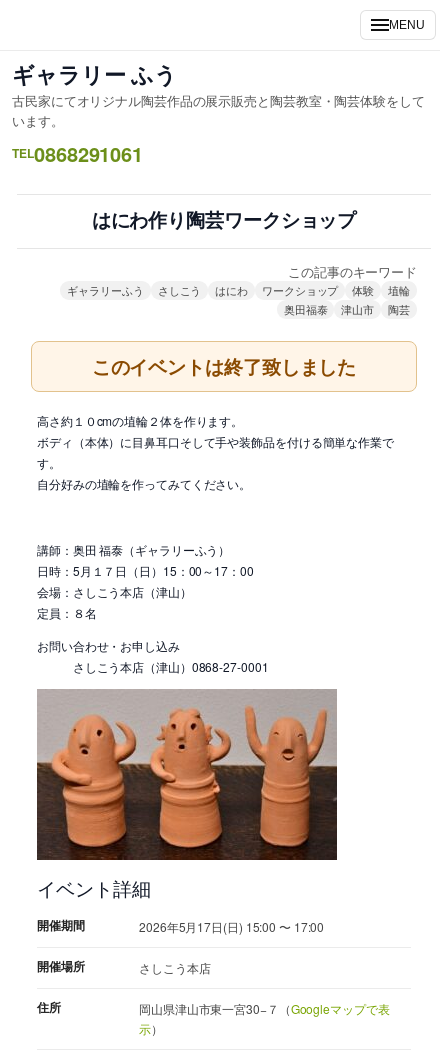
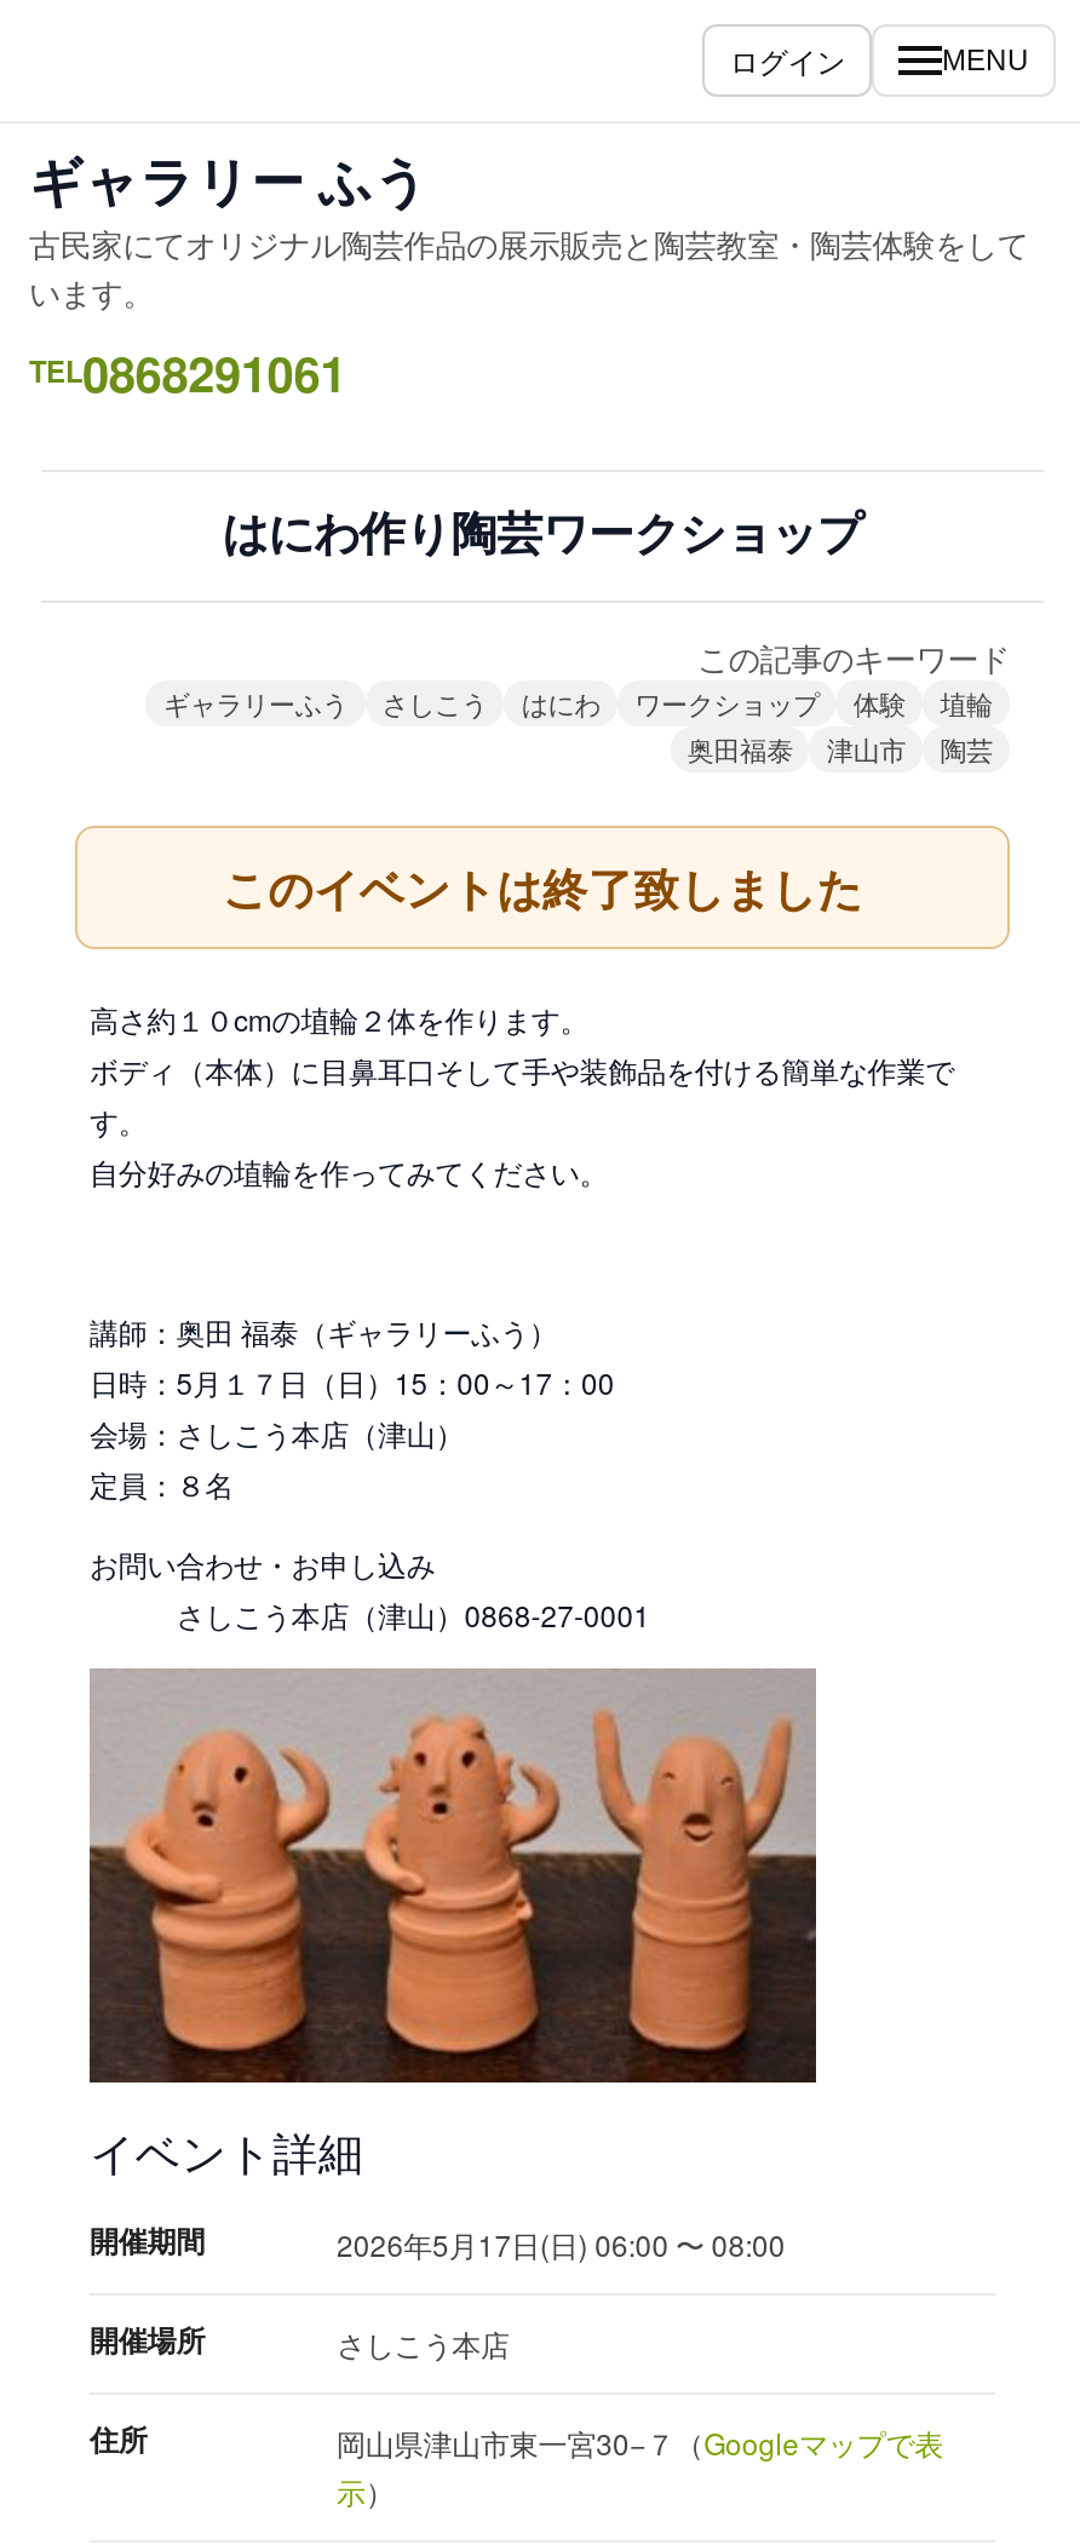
+ ログイン

- 2026年5月17日(日) 15:00 〜 17:00
+ 2026年5月17日(日) 06:00 〜 08:00
